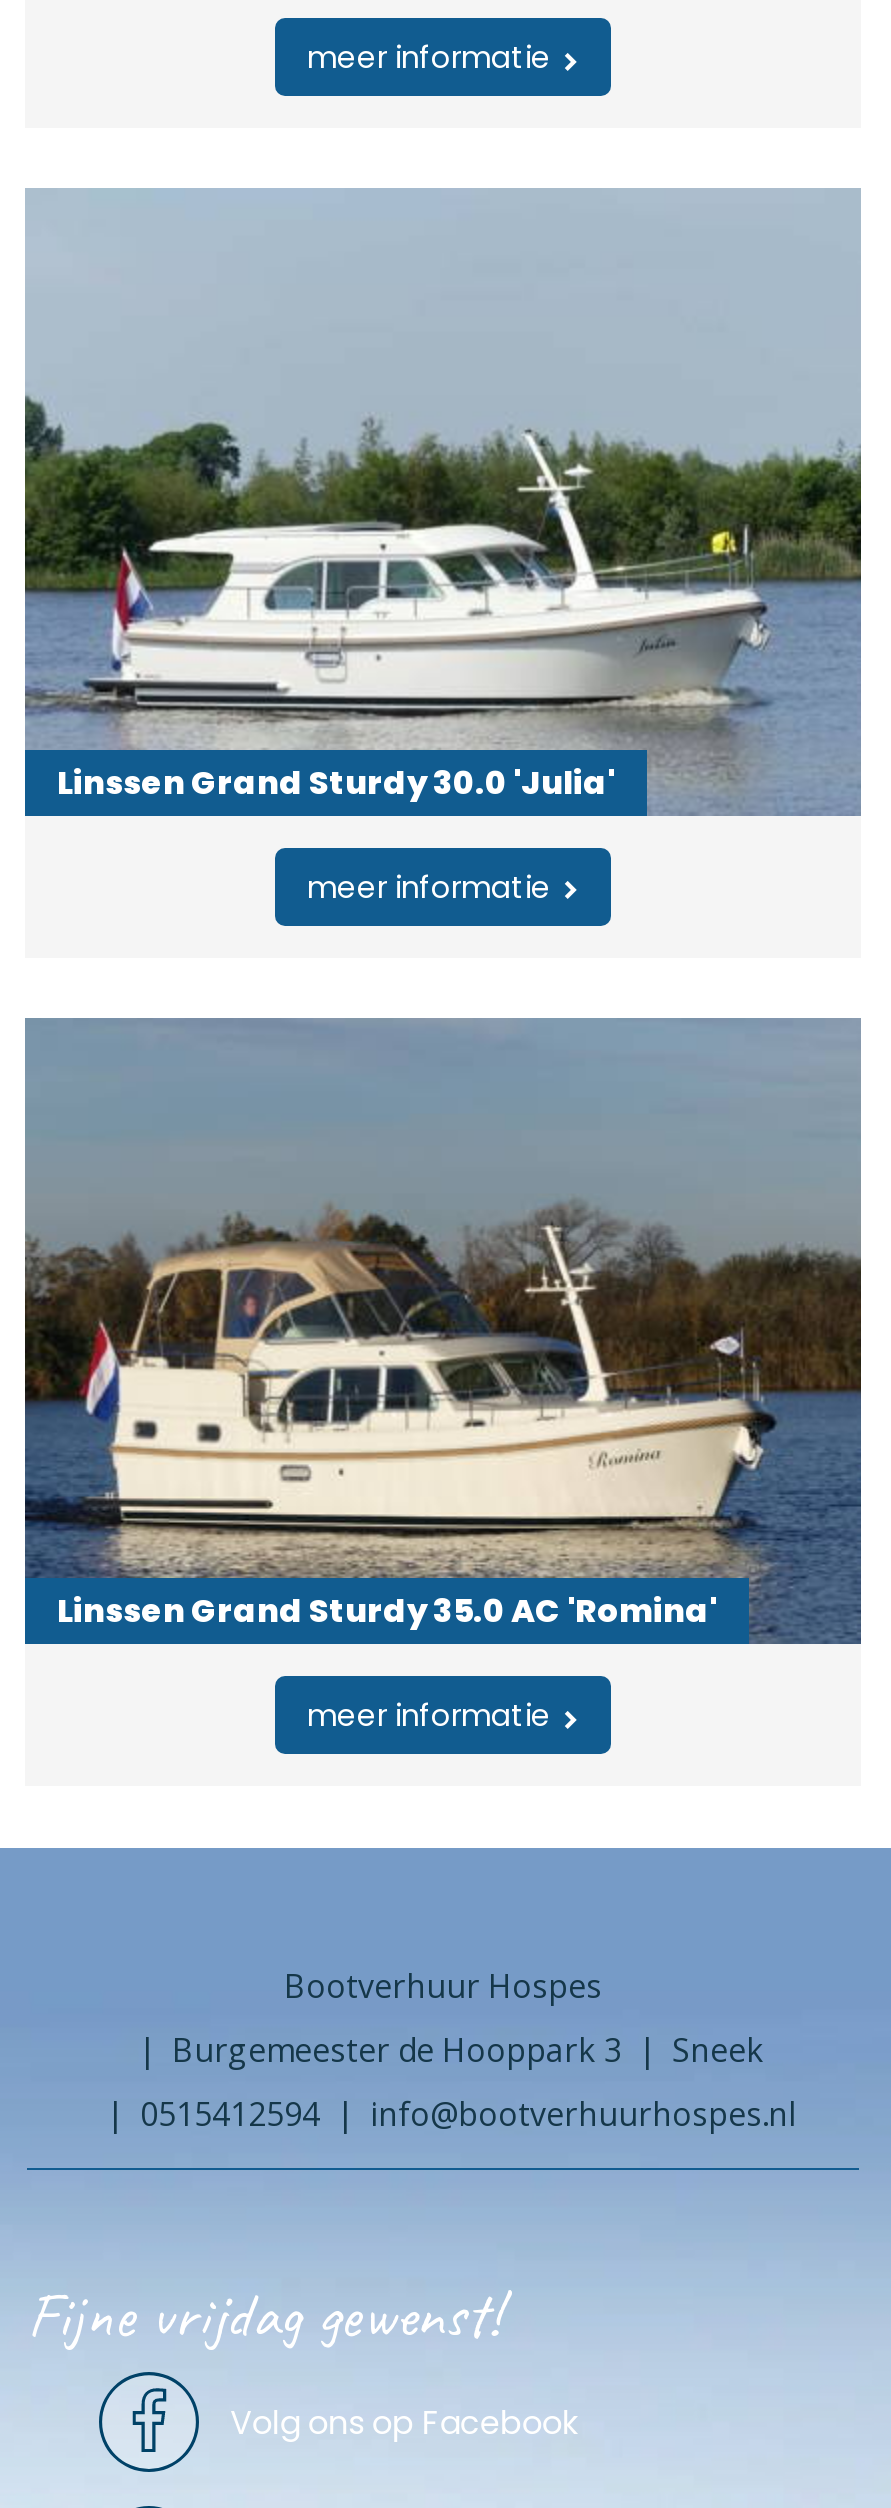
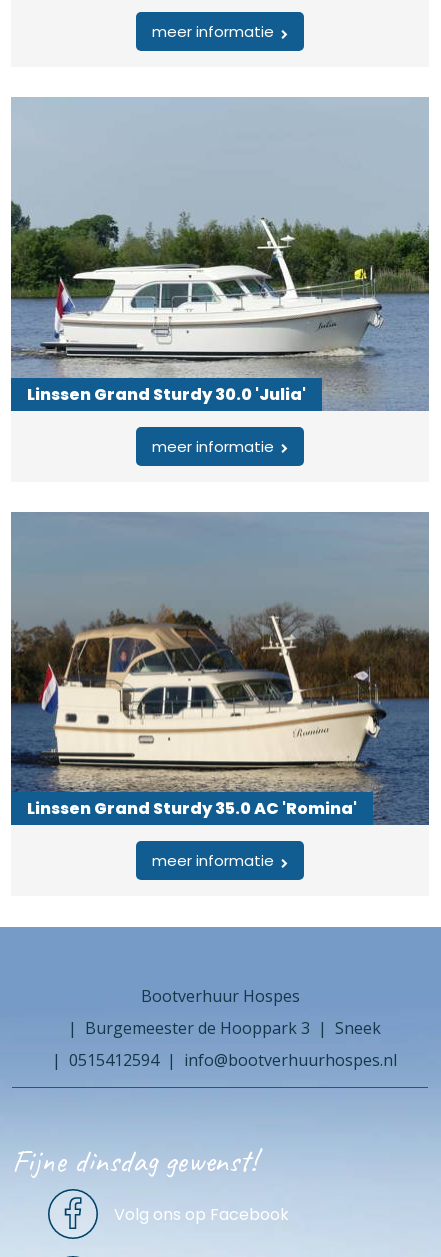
- Fijne vrijdag gewenst!
+ Fijne dinsdag gewenst!
